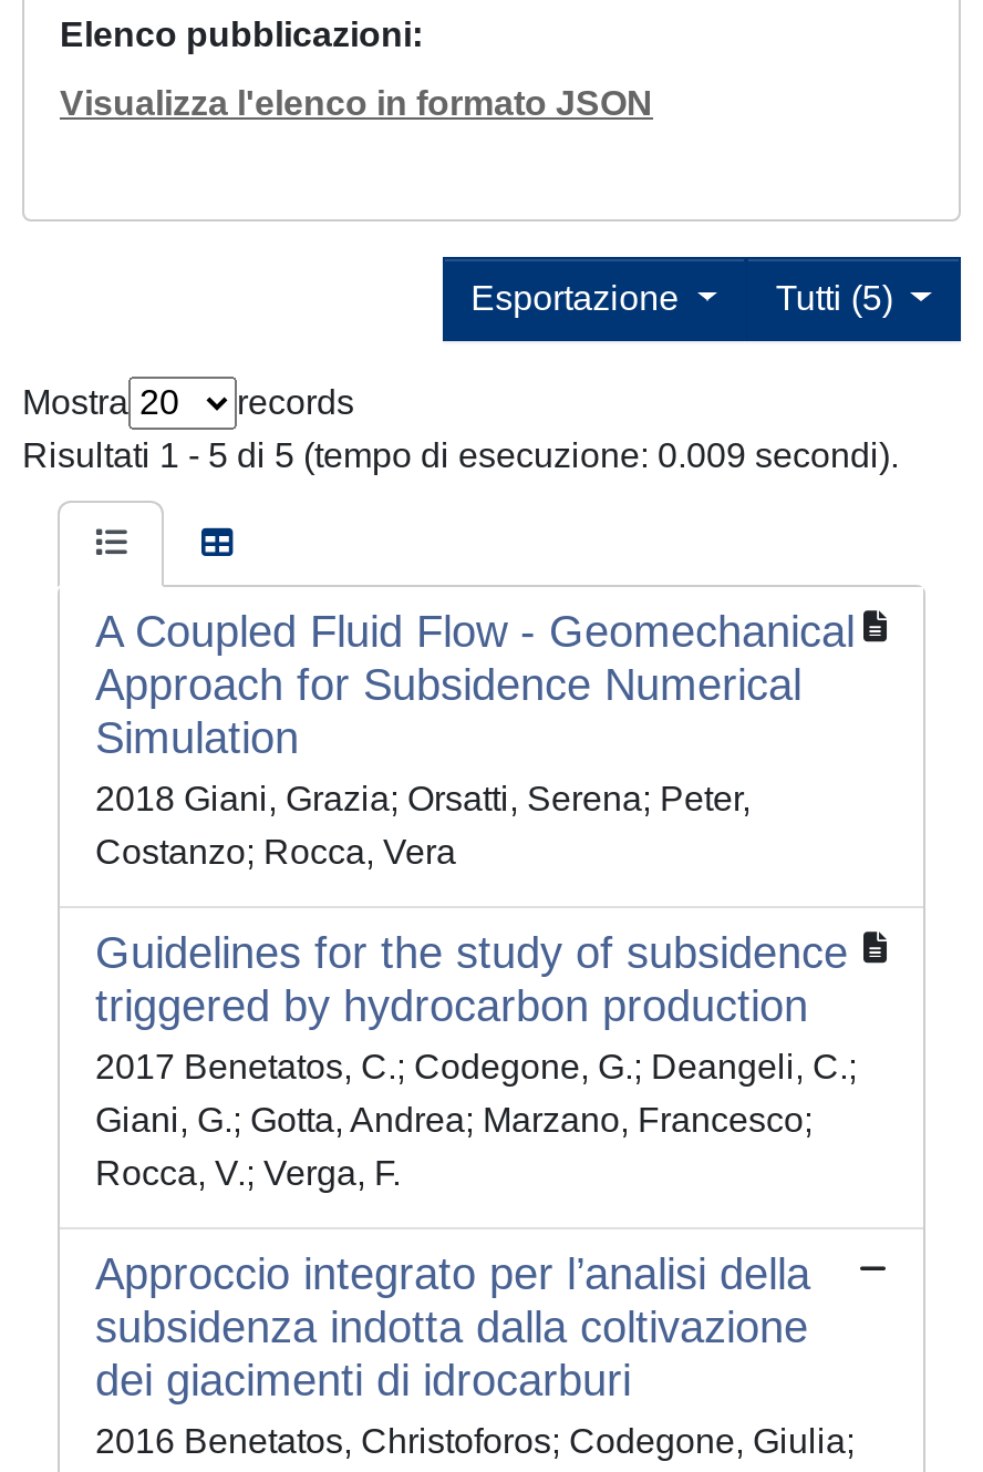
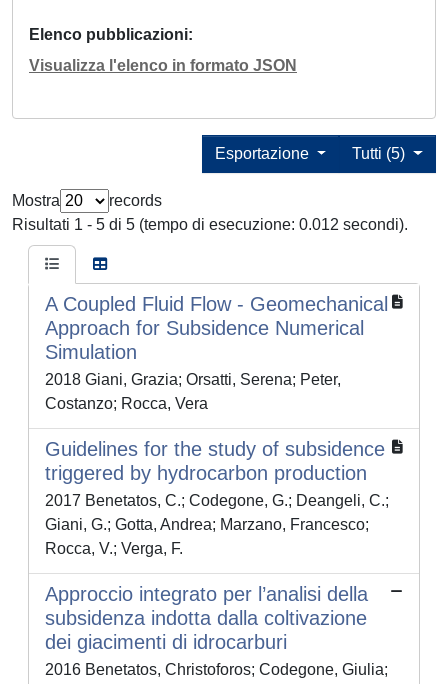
- Risultati 1 - 5 di 5 (tempo di esecuzione: 0.009 secondi).
+ Risultati 1 - 5 di 5 (tempo di esecuzione: 0.012 secondi).
